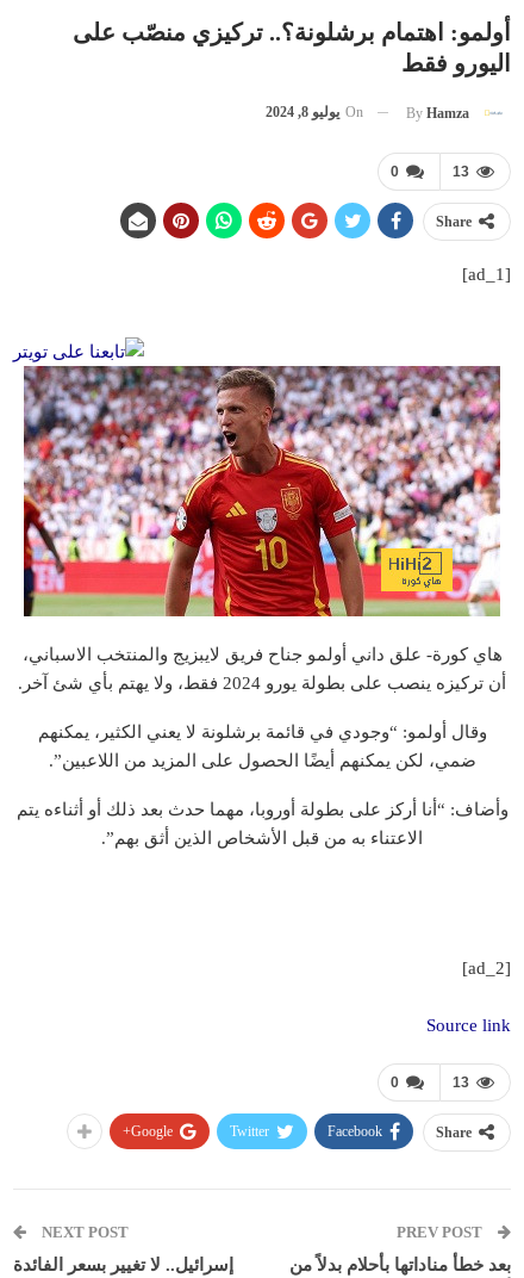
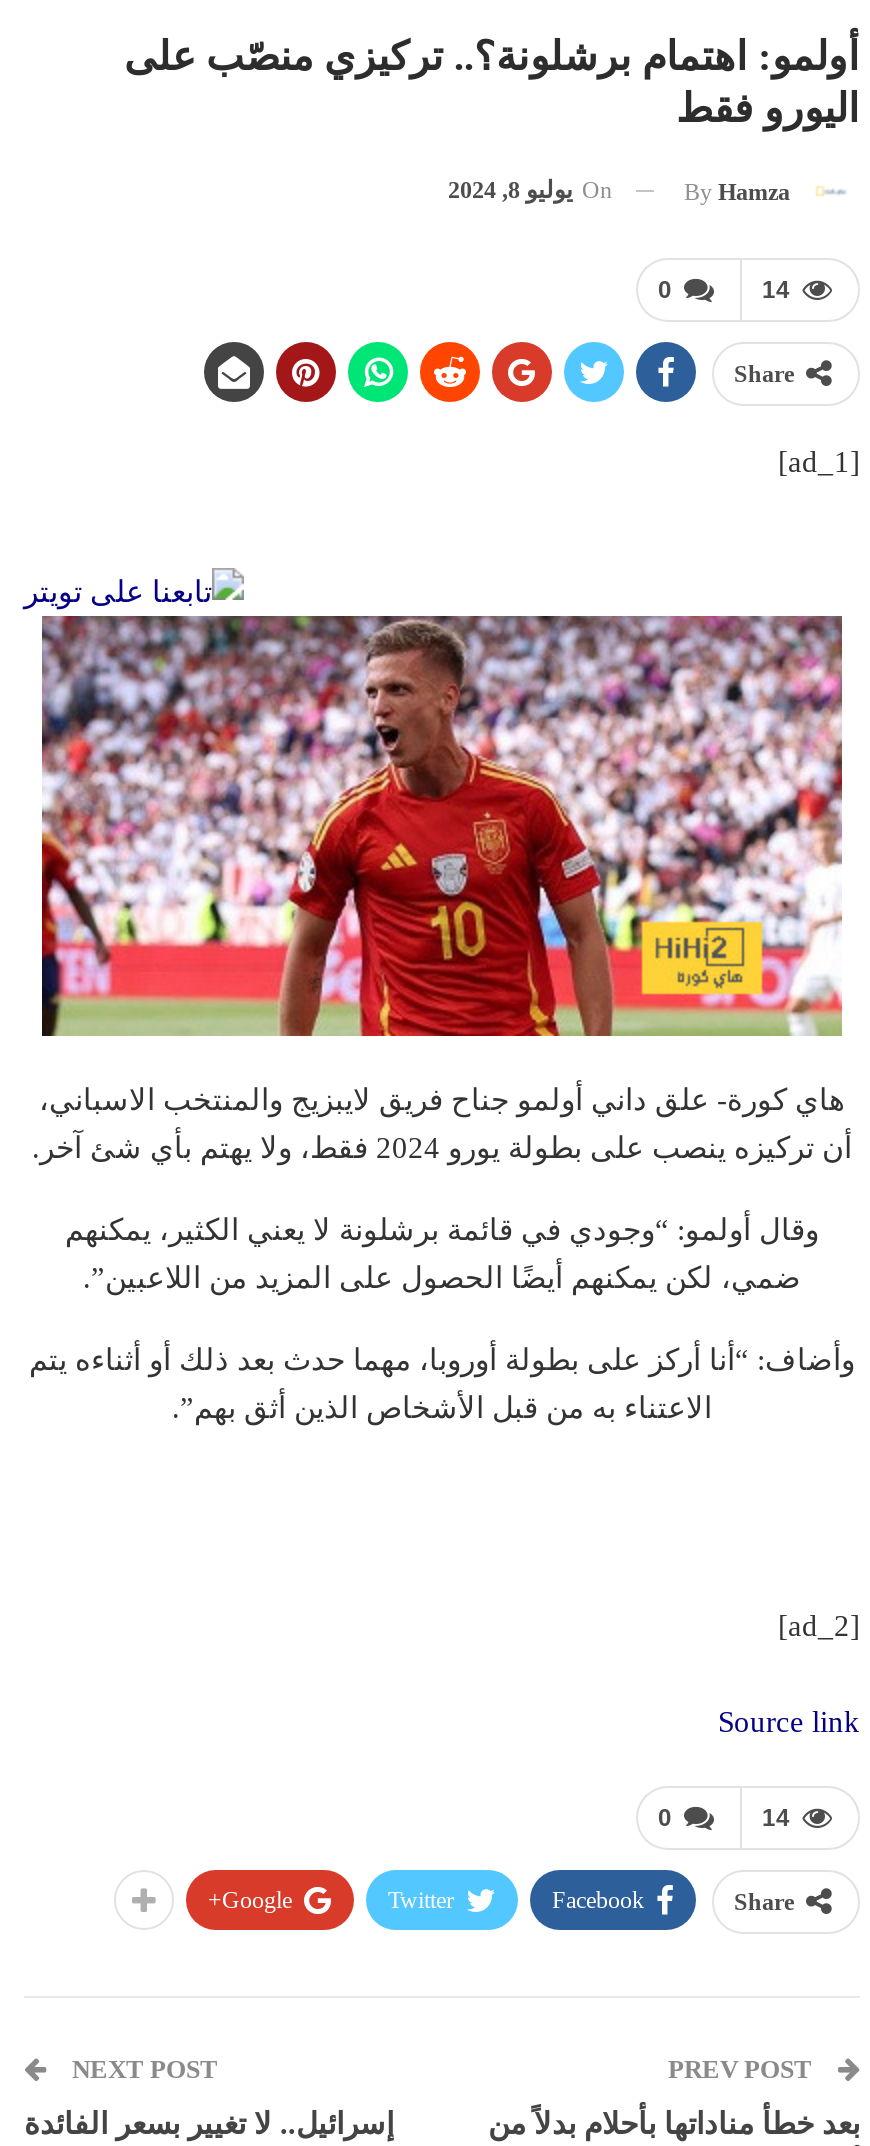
- 13
+ 14

- 13
+ 14
